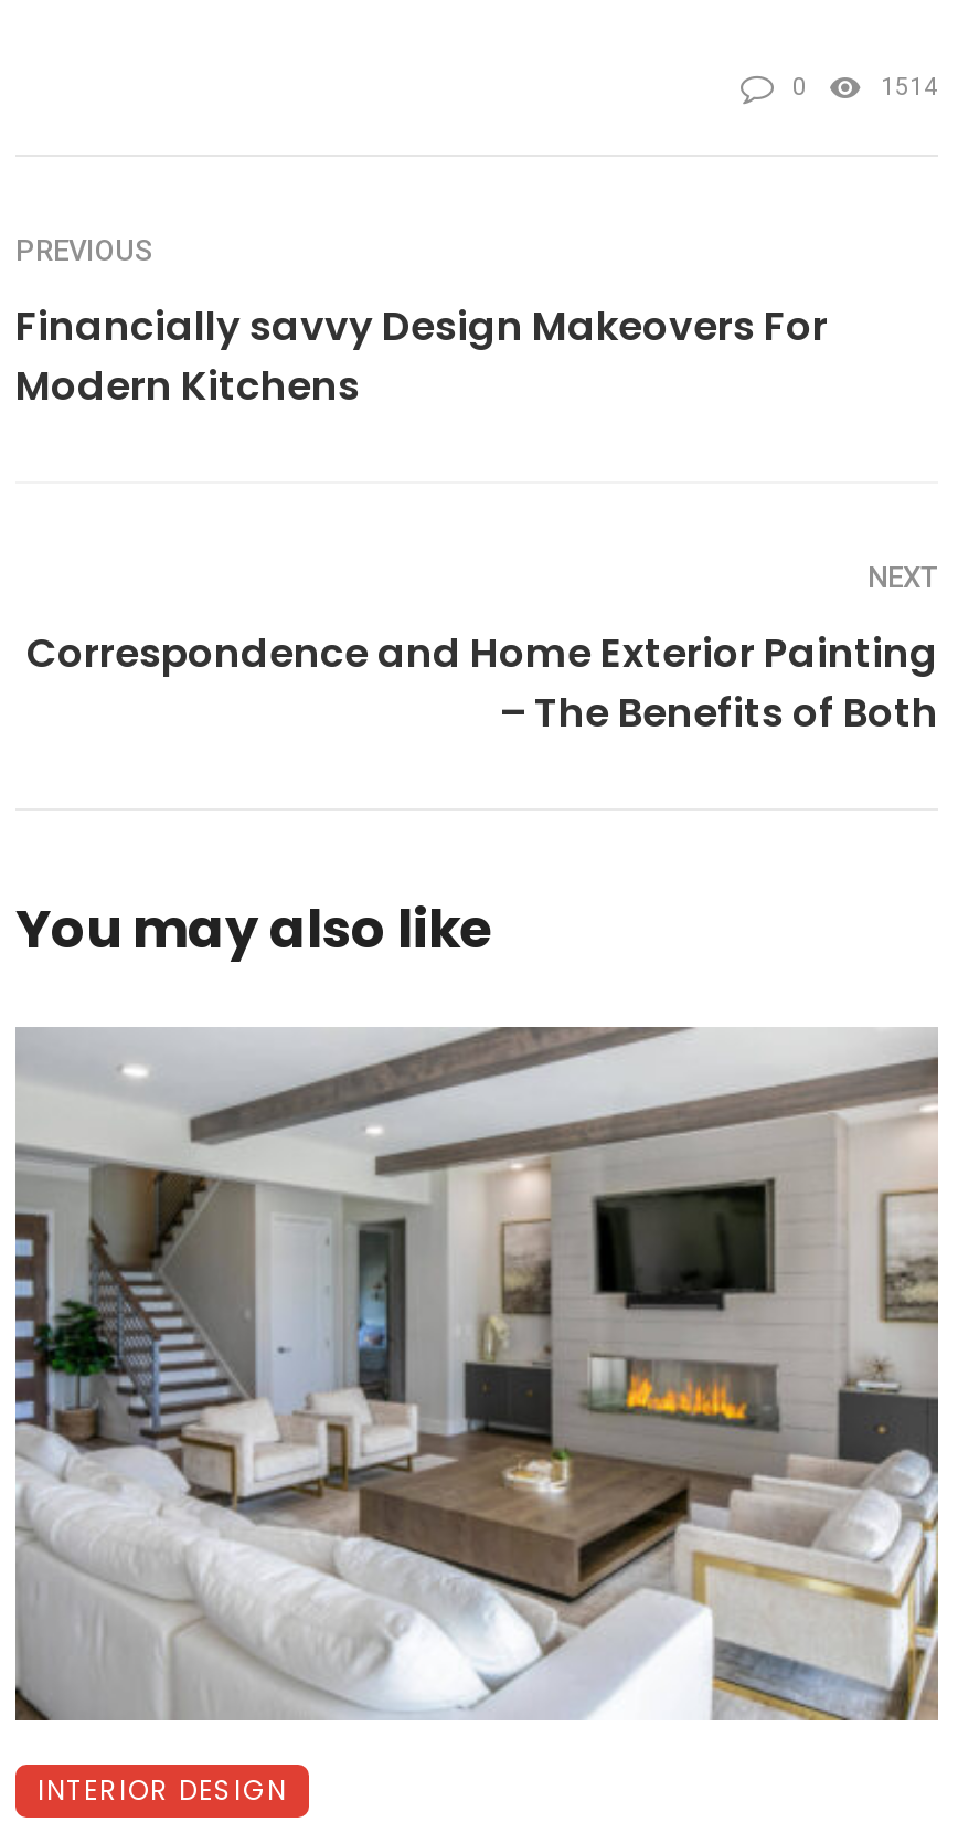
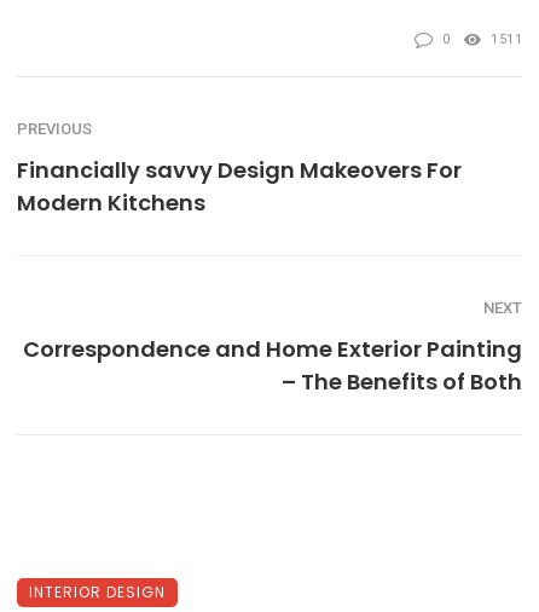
- 1514
+ 1511

- You may also like

- [image]
